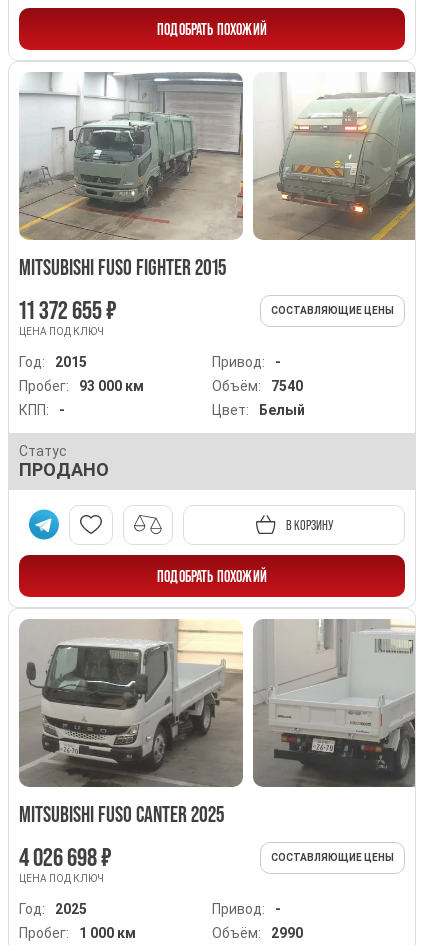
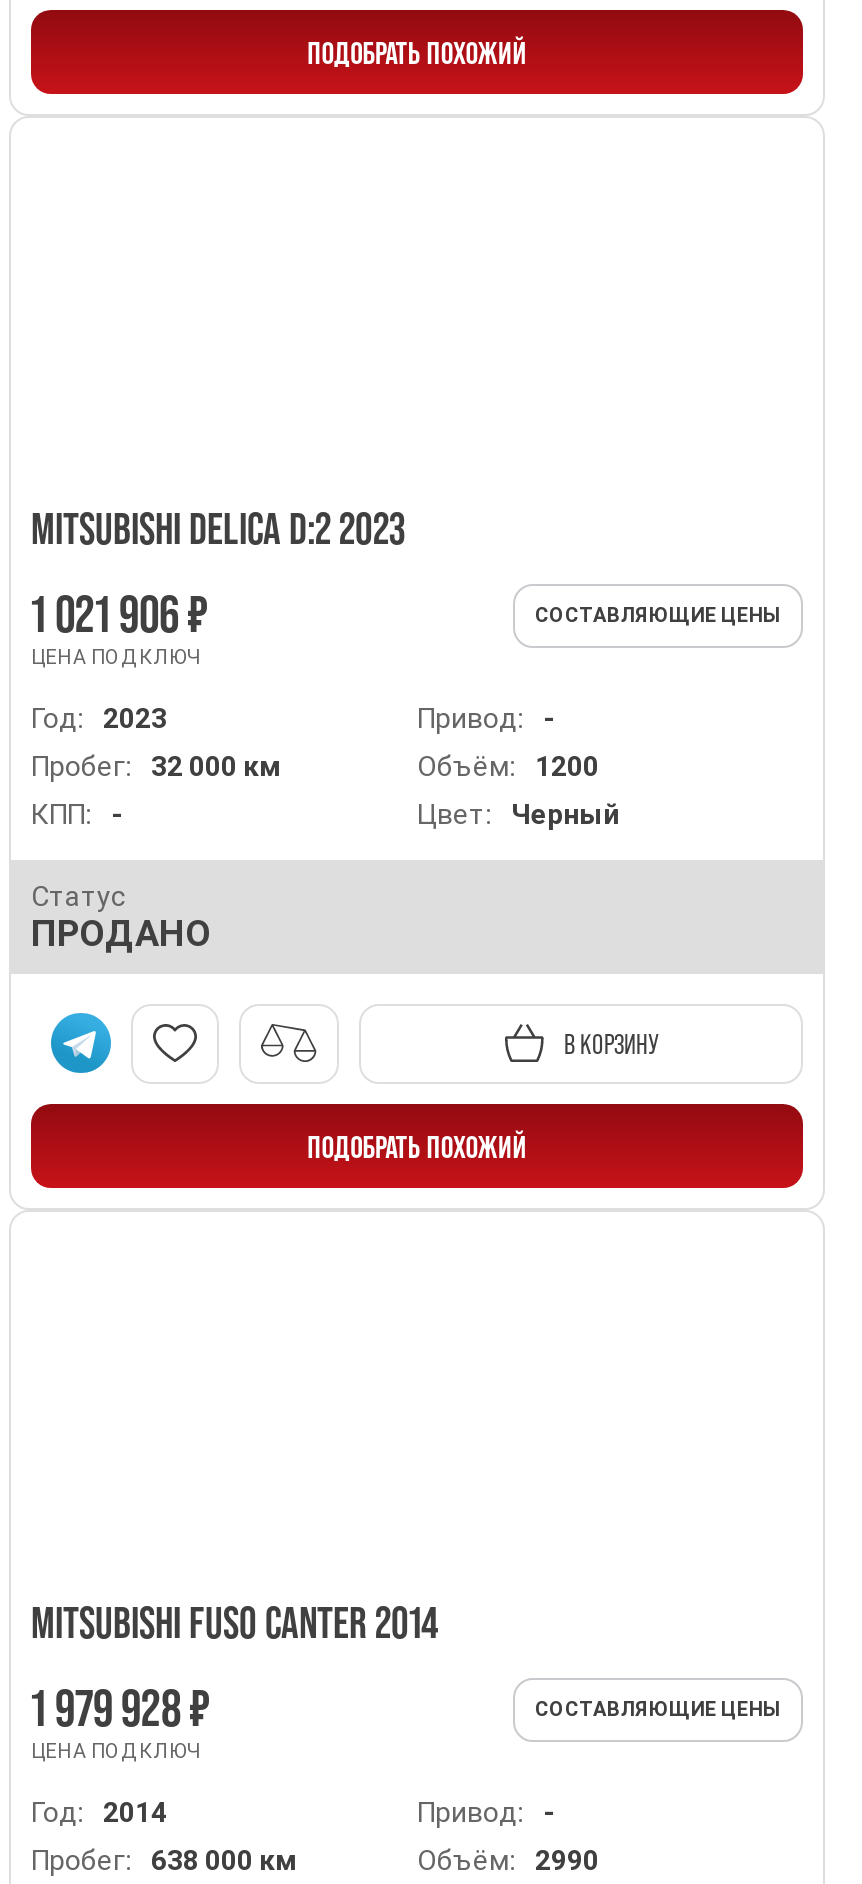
- [image]

- [image]

- MITSUBISHI FUSO FIGHTER 2015
+ MITSUBISHI DELICA D:2 2023

- 11 372 655 ₽
+ 1 021 906 ₽

- Год: 2015
+ Год: 2023

- Пробег: 93 000 км
+ Пробег: 32 000 км

- Объём: 7540
+ Объём: 1200

- Белый
+ Черный

- [image]

- [image]

- MITSUBISHI FUSO CANTER 2025
+ MITSUBISHI FUSO CANTER 2014

- 4 026 698 ₽
+ 1 979 928 ₽

- Год: 2025
+ Год: 2014

- Пробег: 1 000 км
+ Пробег: 638 000 км
